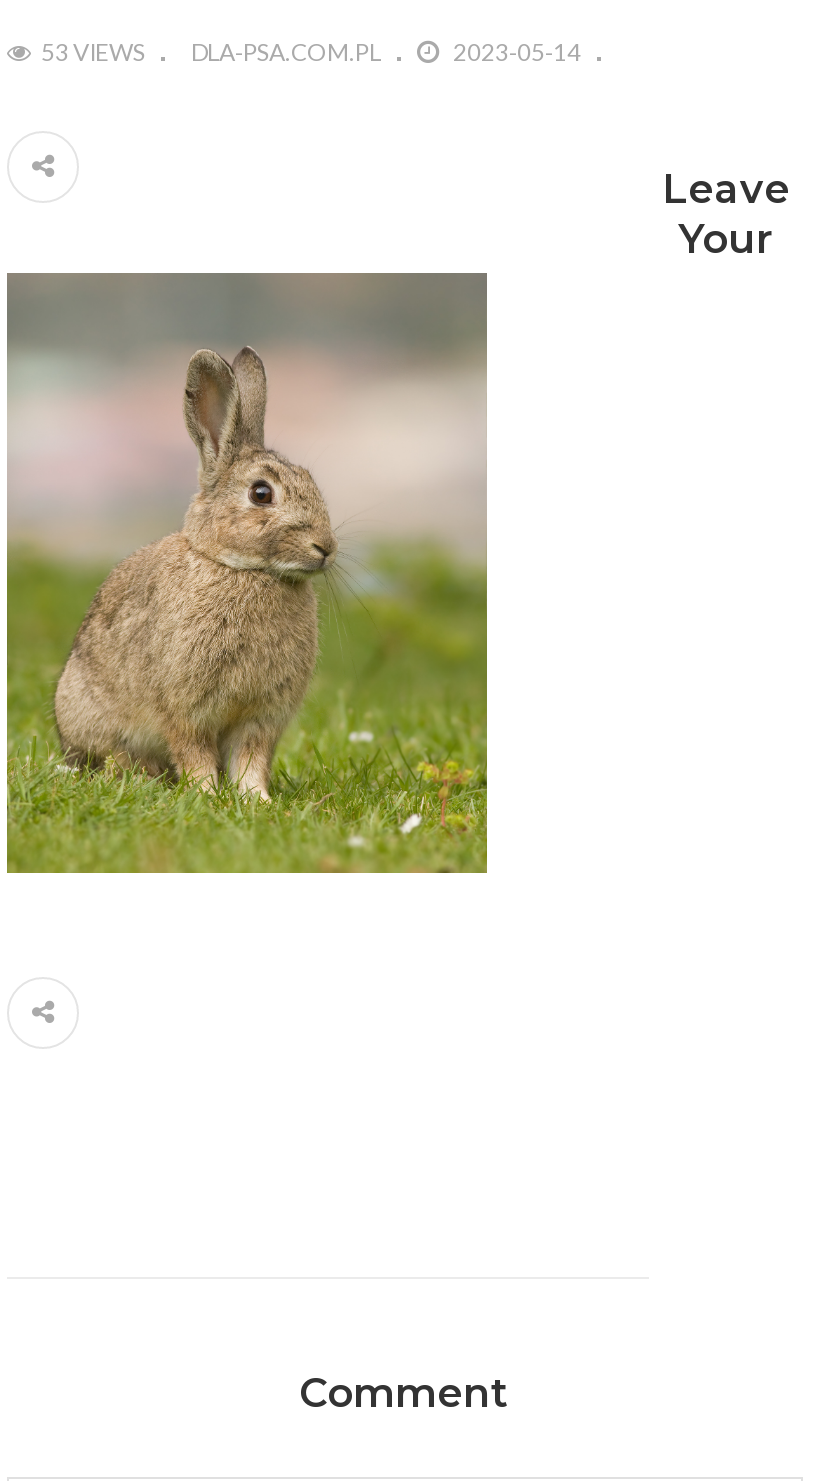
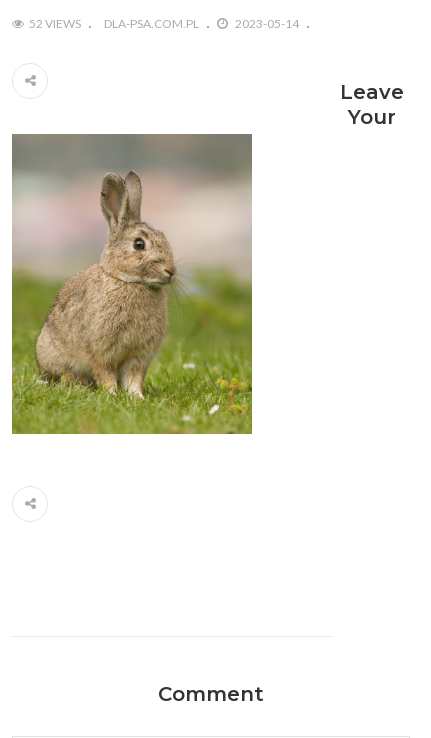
- 53 VIEWS DLA-PSA.COM.PL
+ 52 VIEWS DLA-PSA.COM.PL
